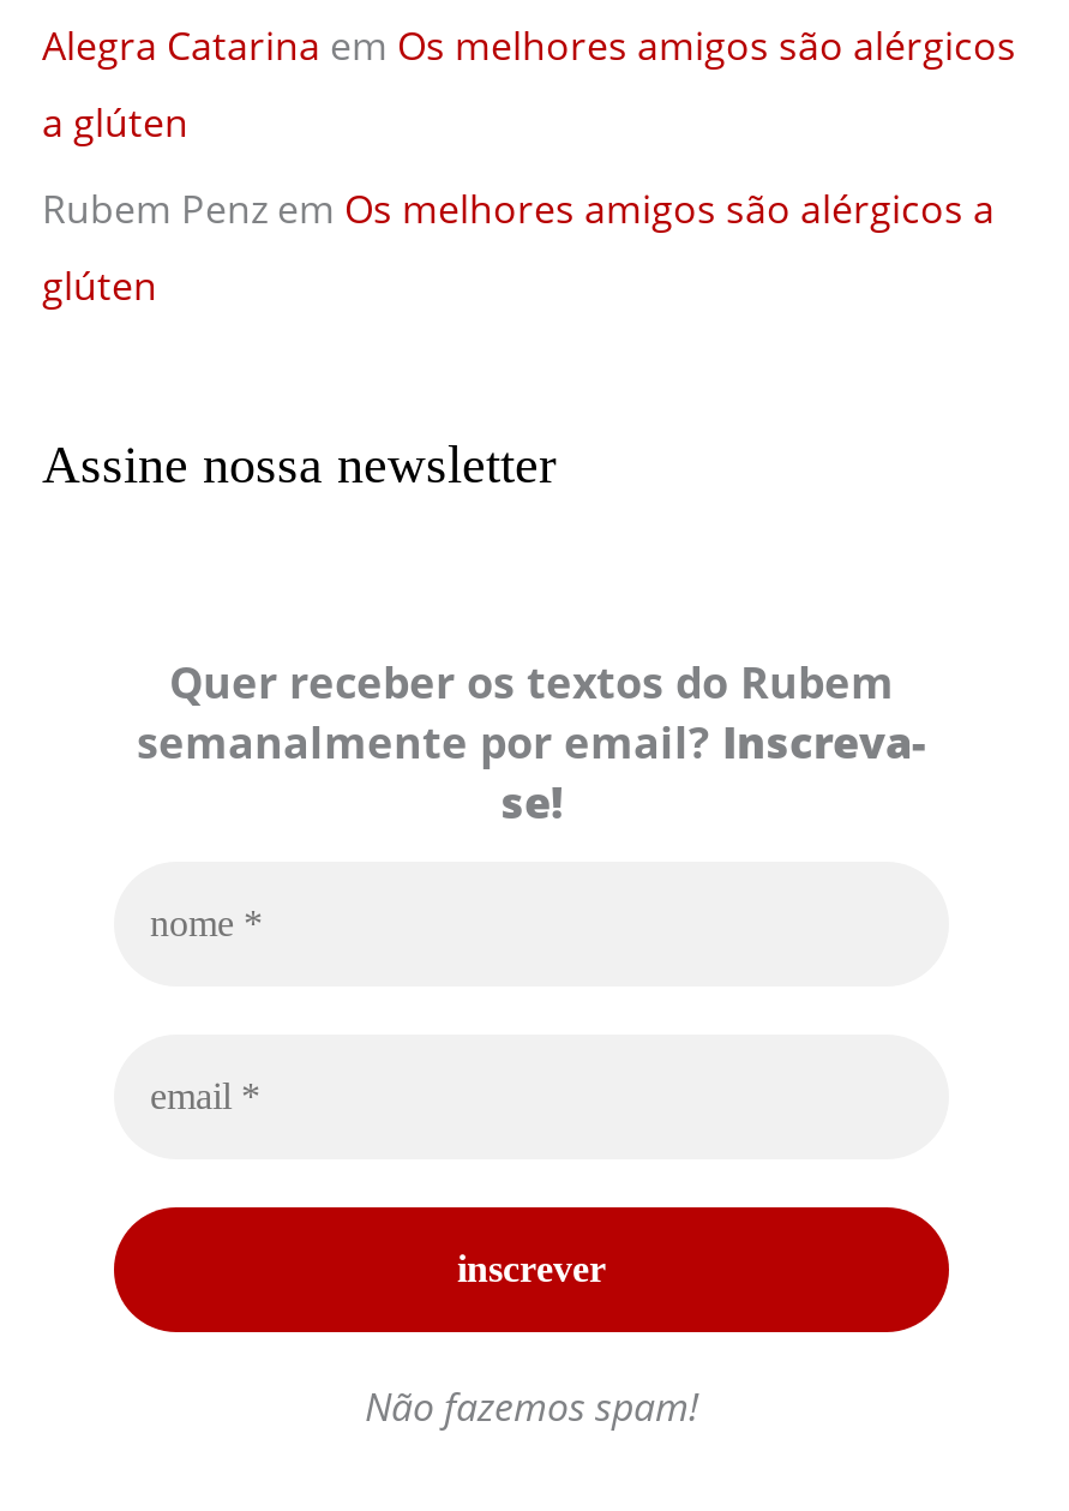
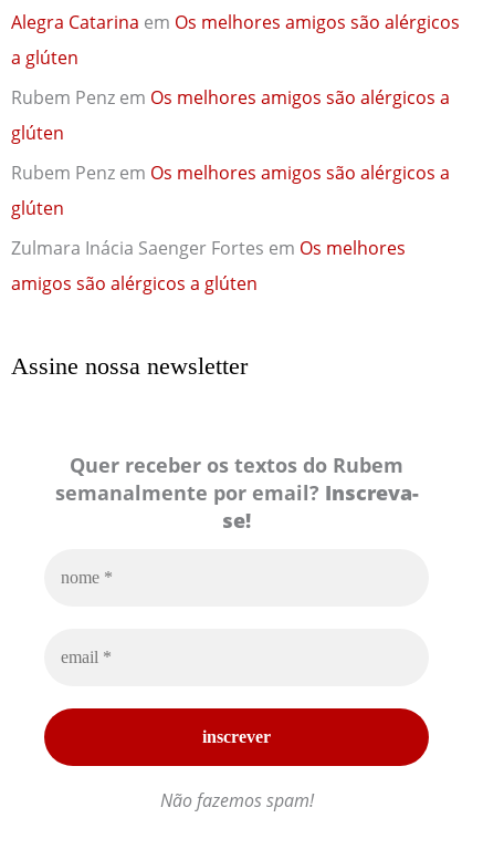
+ Rubem Penz em Os melhores amigos são alérgicos a
+ glúten
+ Zulmara Inácia Saenger Fortes em Os melhores
+ amigos são alérgicos a glúten
